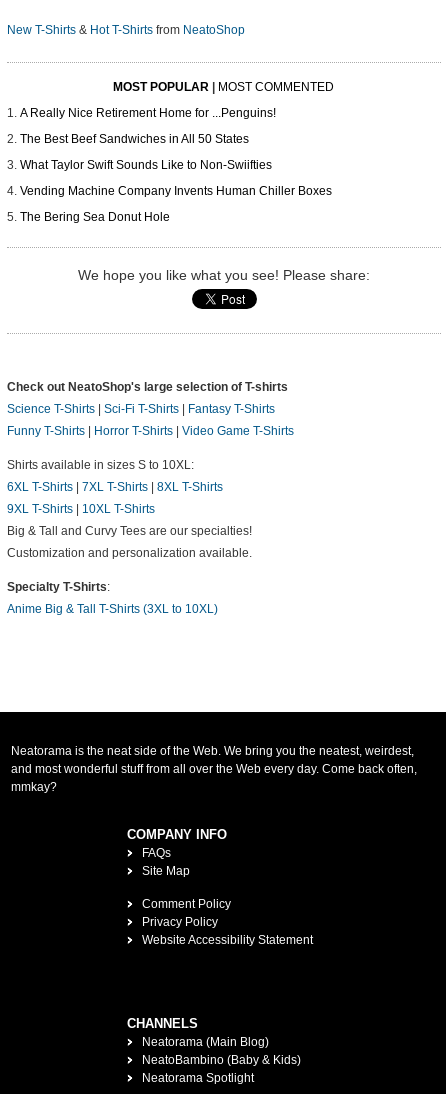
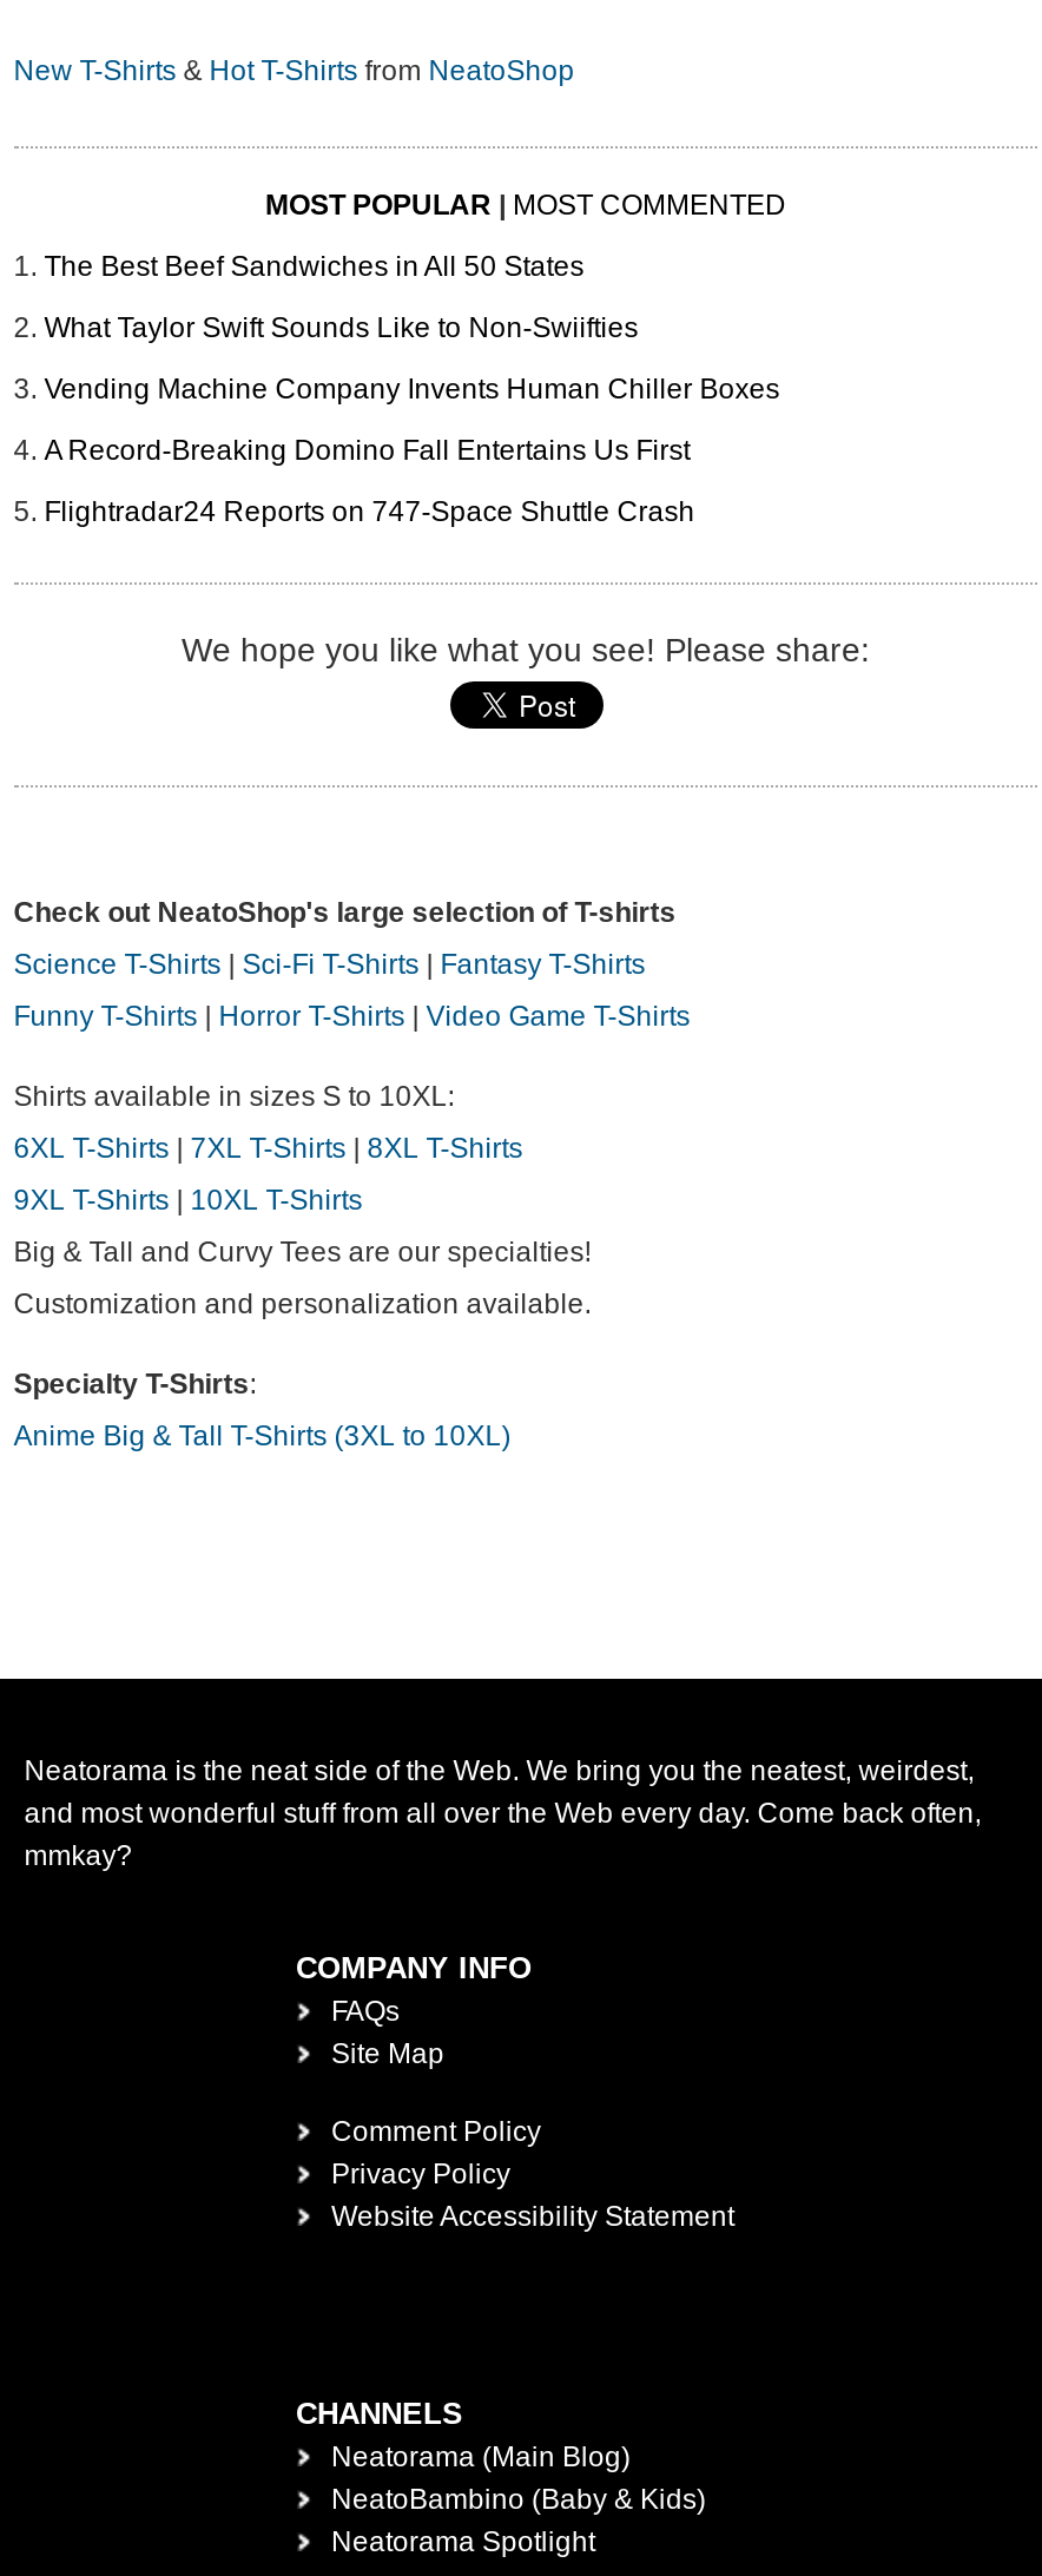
- A Really Nice Retirement Home for ...Penguins!

moved up: The Best Beef Sandwiches in All 50 States | What Taylor Swift Sounds Like to Non-Swiifties | Vending Machine Company Invents Human Chiller Boxes

- The Bering Sea Donut Hole
+ A Record-Breaking Domino Fall Entertains Us First
+ Flightradar24 Reports on 747-Space Shuttle Crash
